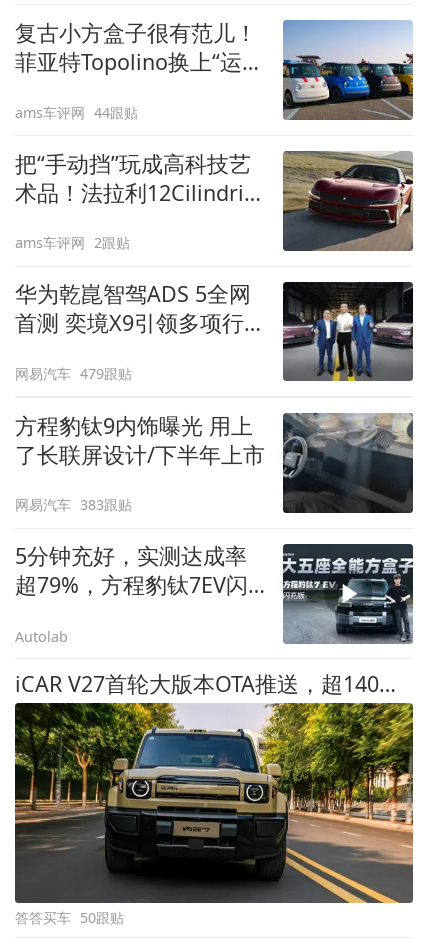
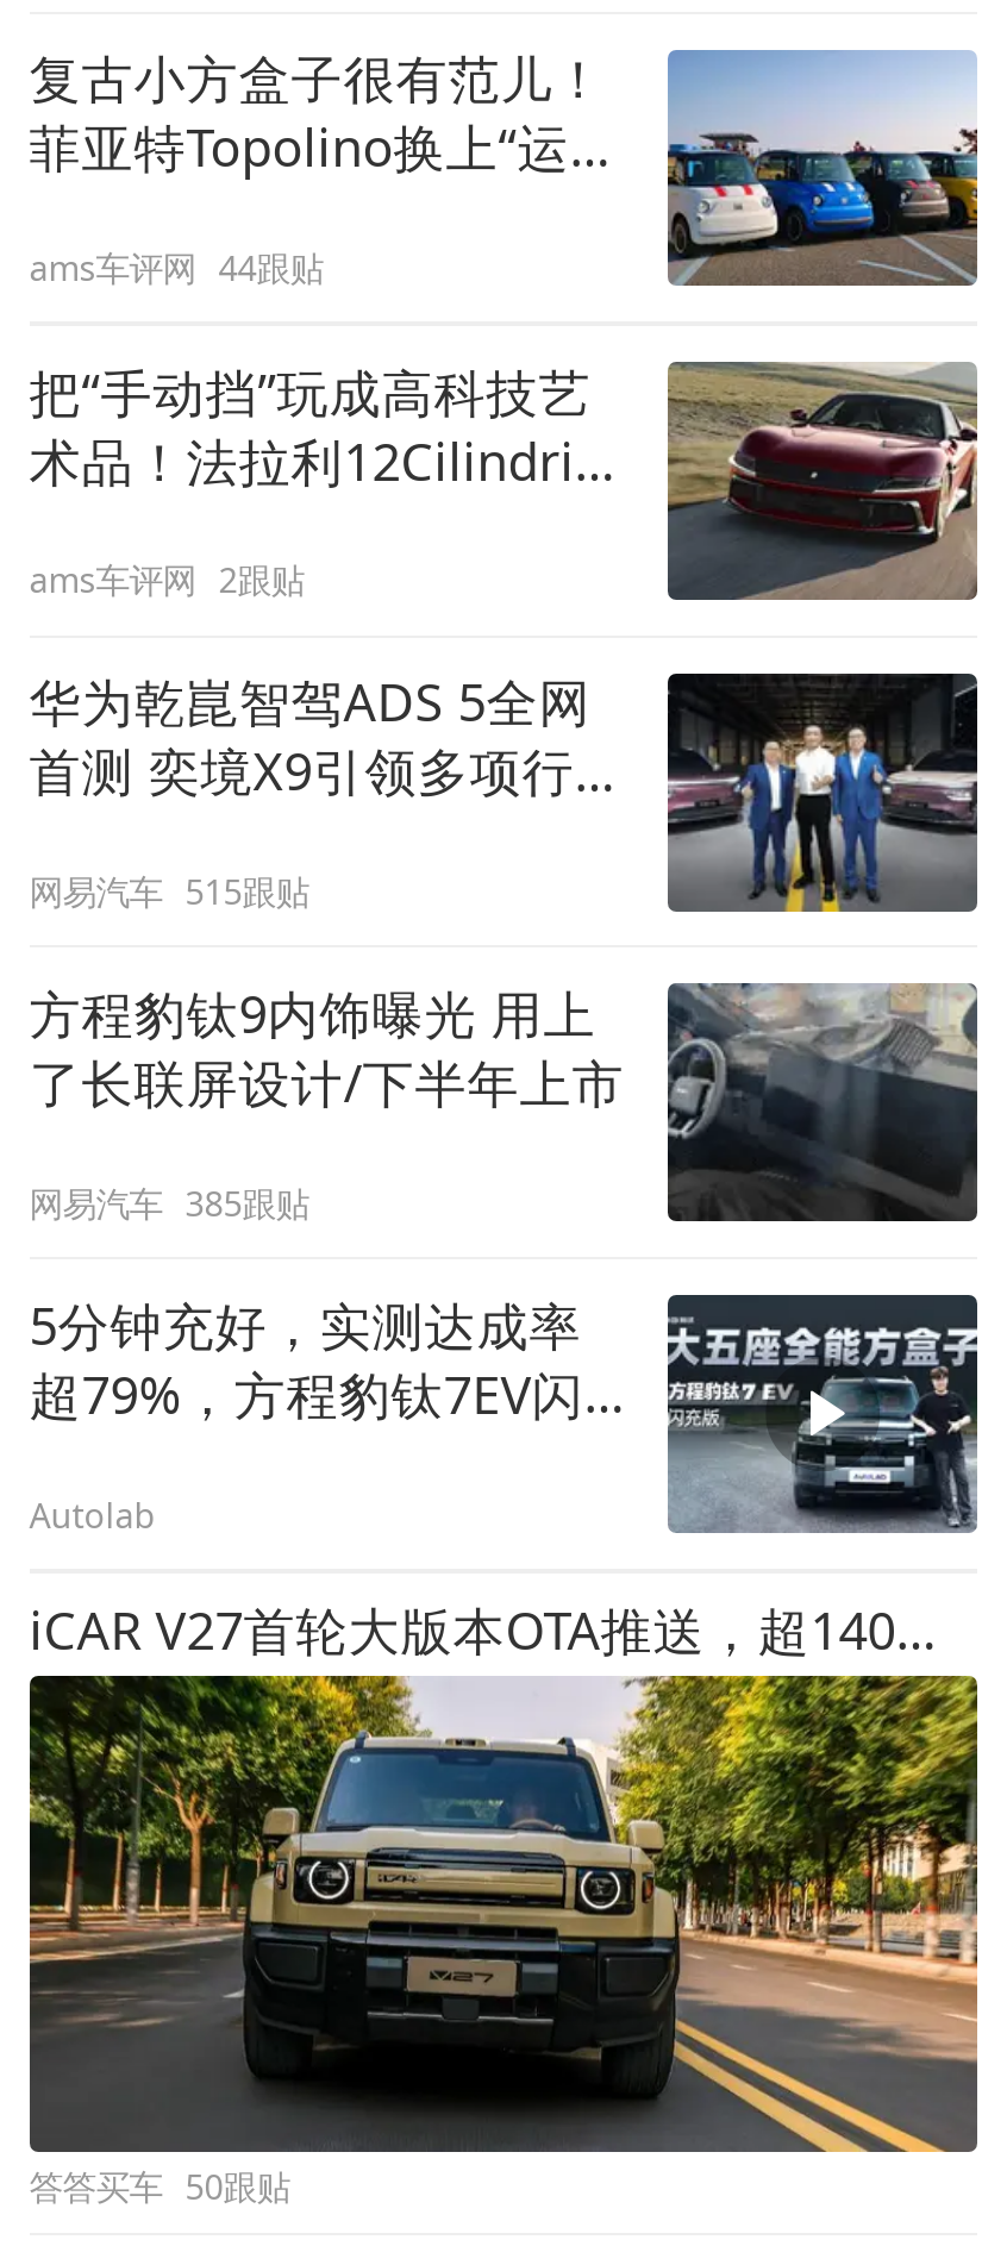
- 网易汽车 479跟贴
+ 网易汽车 515跟贴

- 网易汽车 383跟贴
+ 网易汽车 385跟贴
